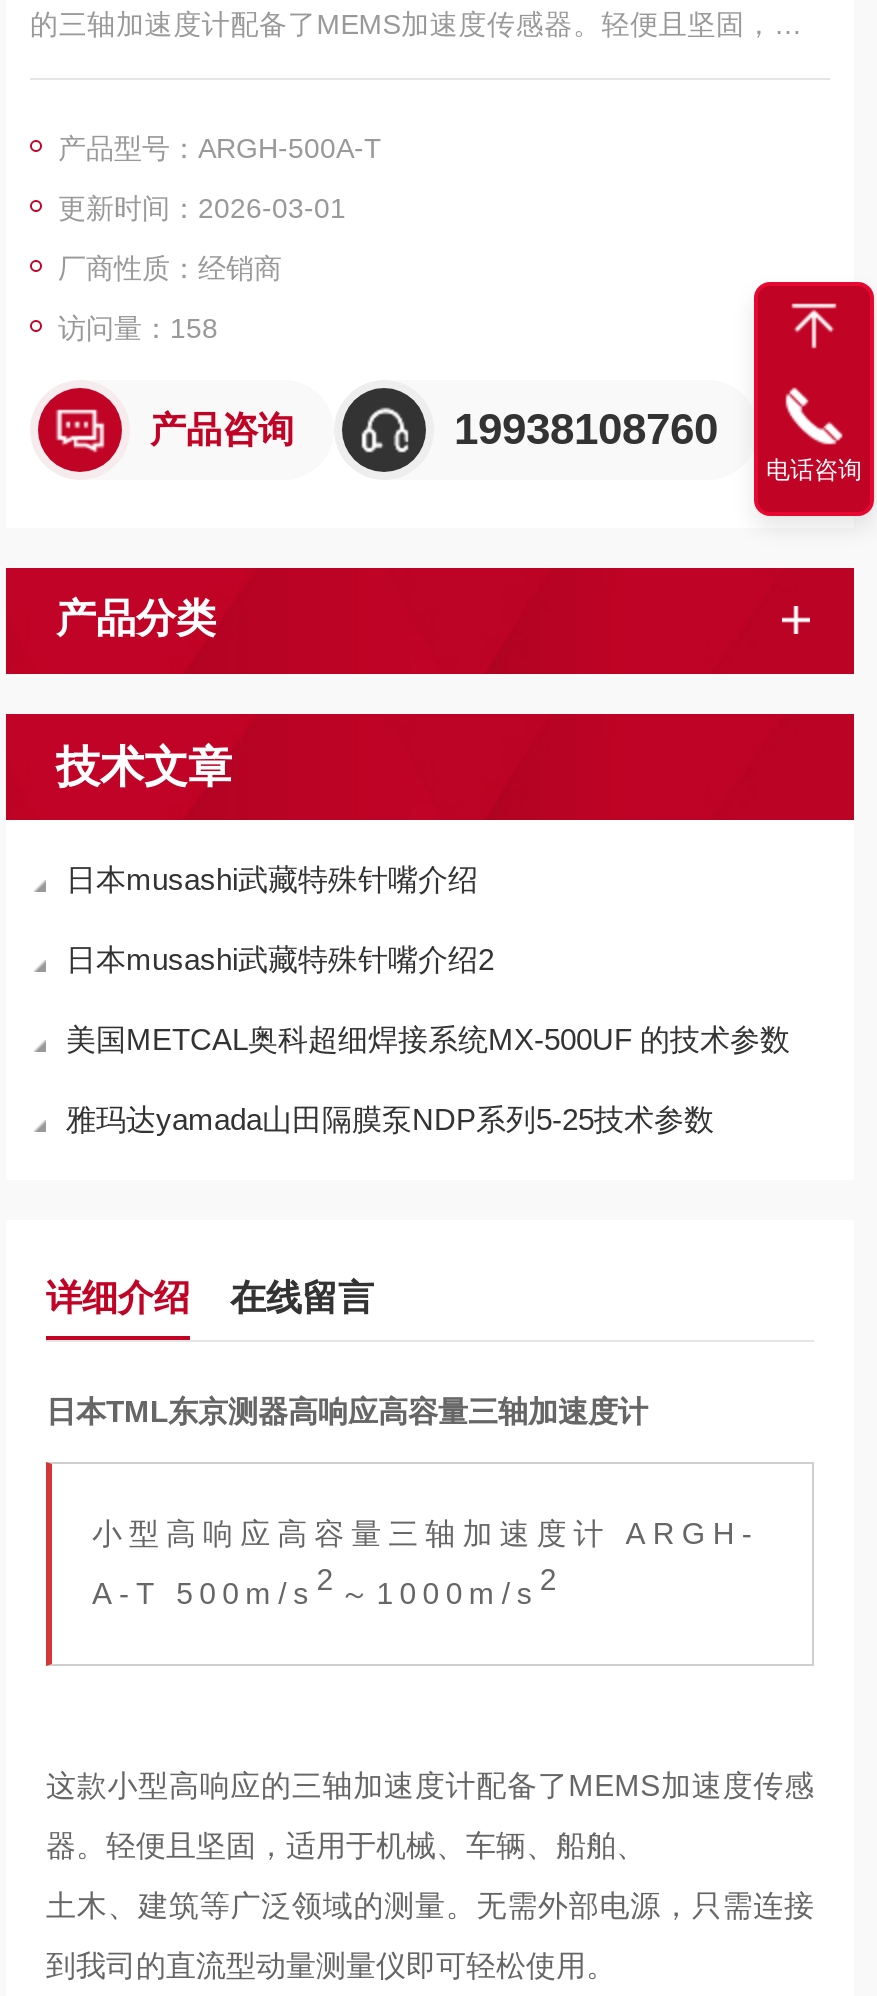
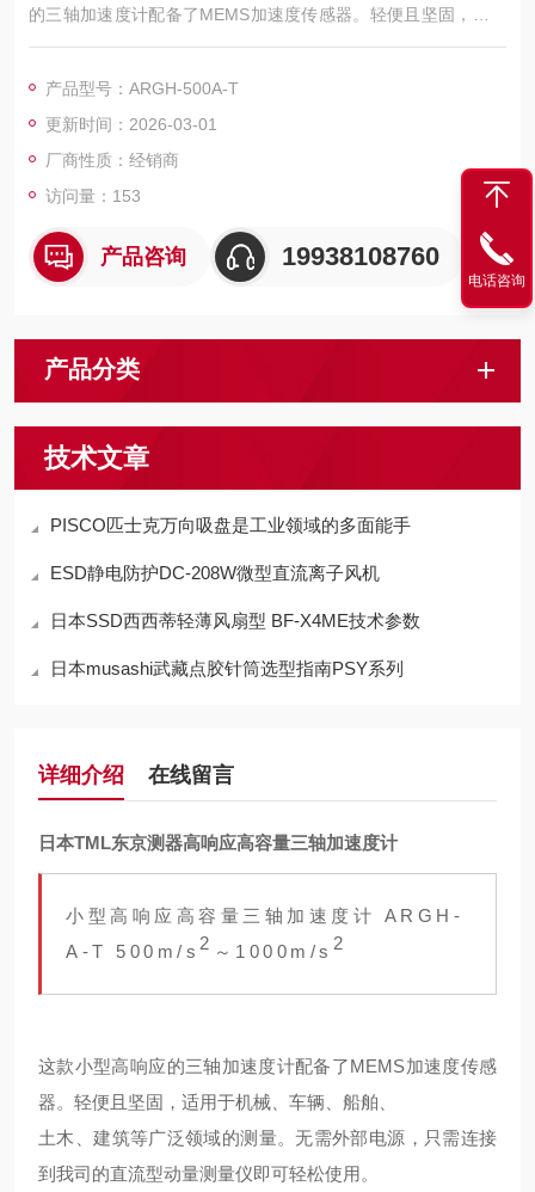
- 访问量：158
+ 访问量：153

- 日本musashi武藏特殊针嘴介绍
+ PISCO匹士克万向吸盘是工业领域的多面能手

- 日本musashi武藏特殊针嘴介绍2
+ ESD静电防护DC-208W微型直流离子风机

- 美国METCAL奥科超细焊接系统MX-500UF 的技术参数
+ 日本SSD西西蒂轻薄风扇型 BF-X4ME技术参数

- 雅玛达yamada山田隔膜泵NDP系列5-25技术参数
+ 日本musashi武藏点胶针筒选型指南PSY系列
